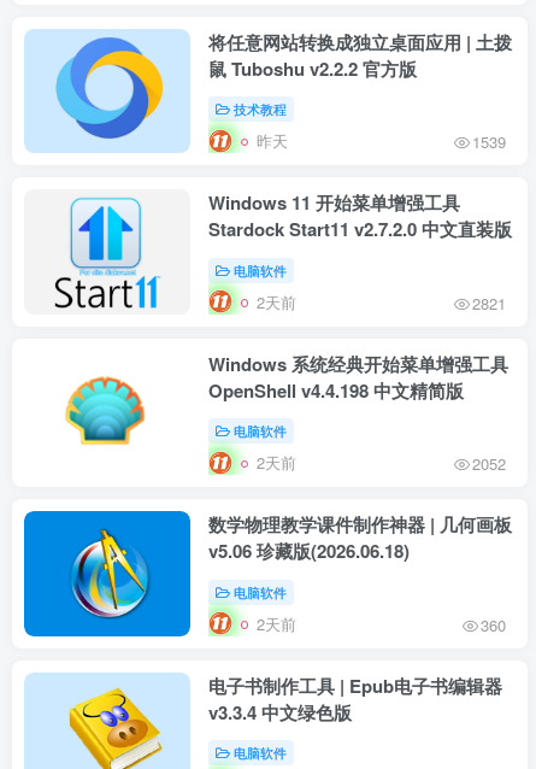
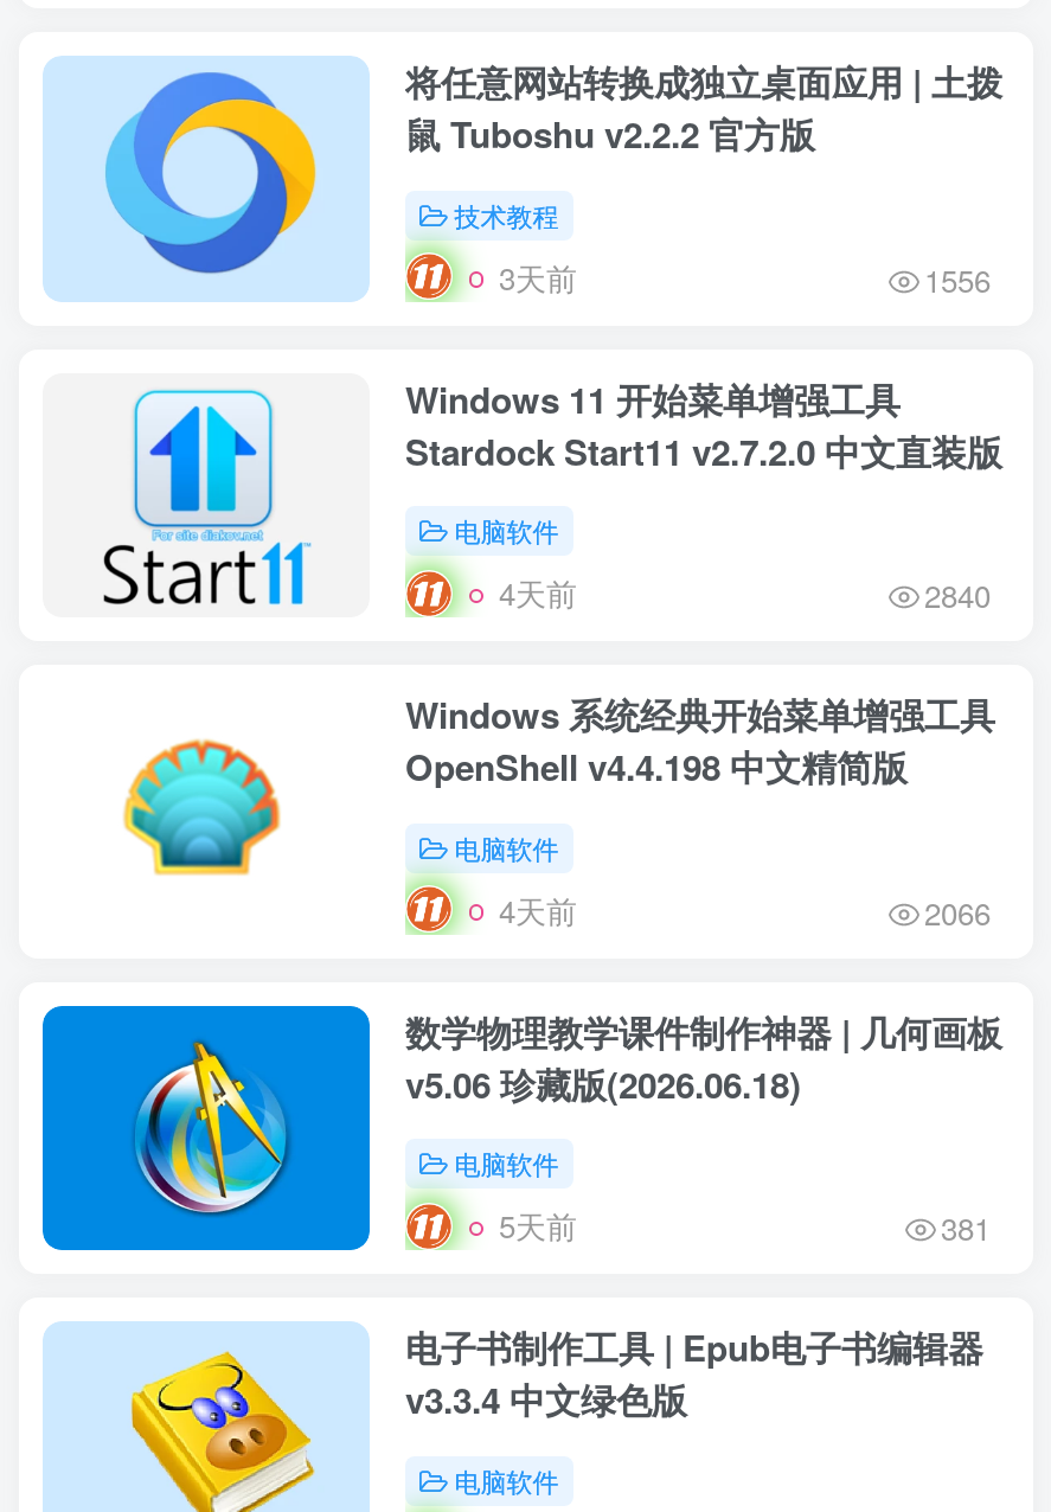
- 昨天
- 1539
+ 3天前
+ 1556

- 2天前
+ 4天前

- 2821
+ 2840

- 2天前
+ 4天前

- 2052
+ 2066

- 2天前
+ 5天前

- 360
+ 381
